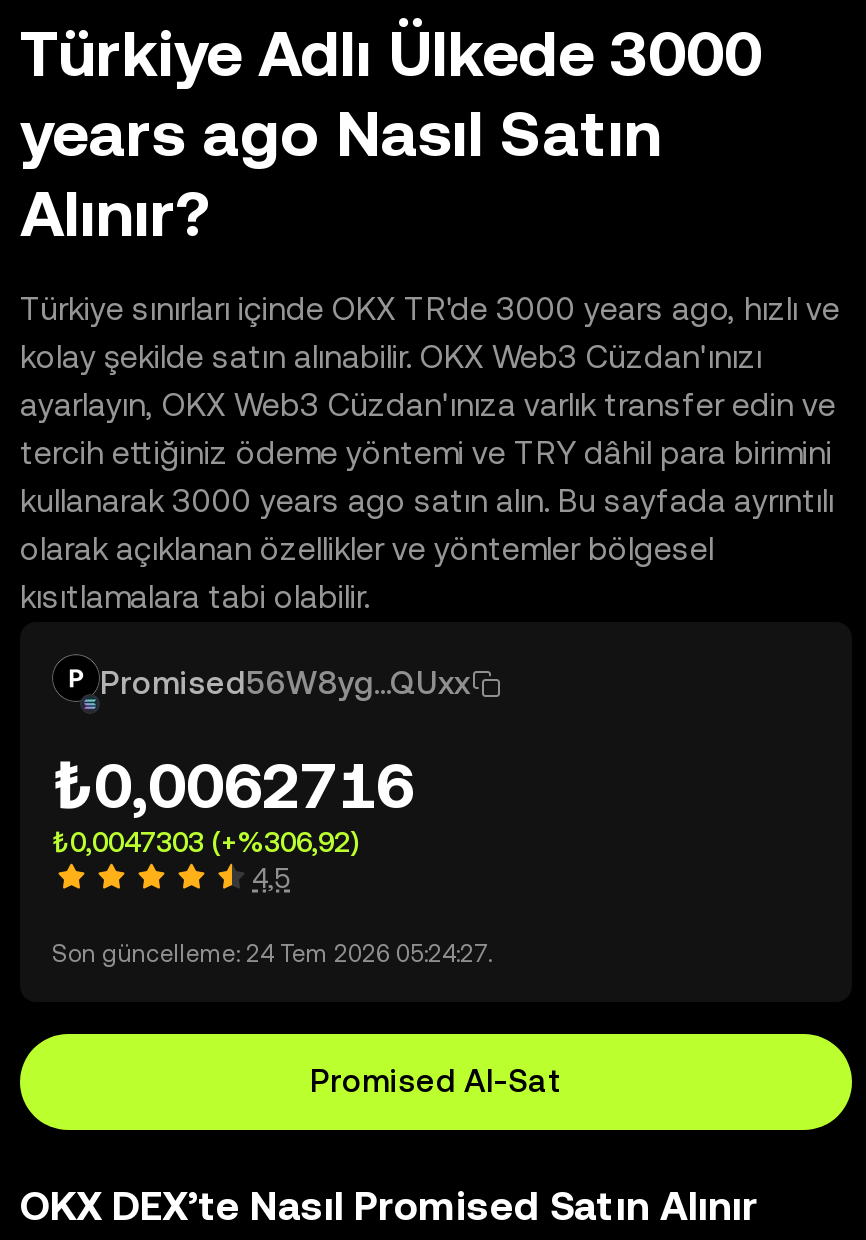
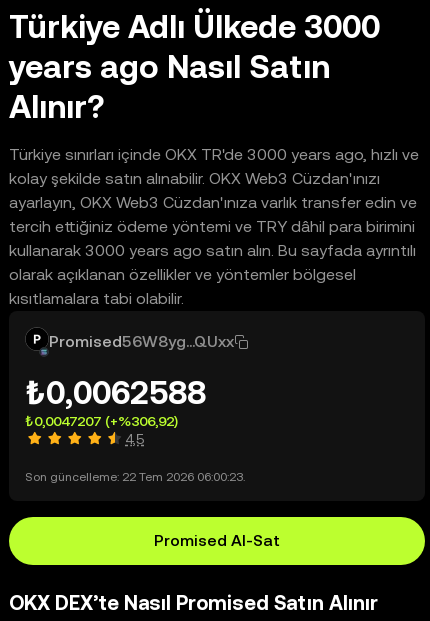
- ₺0,0062716
+ ₺0,0062588

- ₺0,0047303 (+%306,92)
+ ₺0,0047207 (+%306,92)

- Son güncelleme: 24 Tem 2026 05:24:27.
+ Son güncelleme: 22 Tem 2026 06:00:23.
